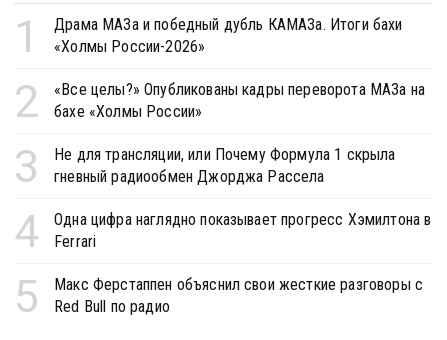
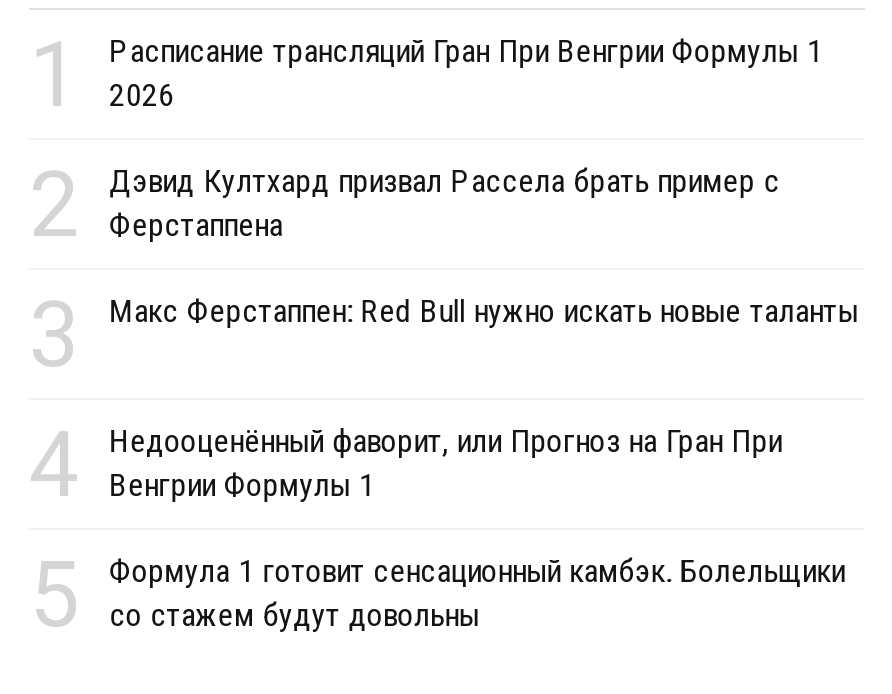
- Драма МАЗа и победный дубль КАМАЗа. Итоги бахи
- «Холмы России-2026»
+ Расписание трансляций Гран При Венгрии Формулы 1
+ 2026

- «Все целы?» Опубликованы кадры переворота МАЗа на
- бахе «Холмы России»
+ Дэвид Култхард призвал Рассела брать пример с
+ Ферстаппена

- Не для трансляции, или Почему Формула 1 скрыла
- гневный радиообмен Джорджа Рассела
+ Макс Ферстаппен: Red Bull нужно искать новые таланты

- Одна цифра наглядно показывает прогресс Хэмилтона в
- Ferrari
+ Недооценённый фаворит, или Прогноз на Гран При
+ Венгрии Формулы 1

- Макс Ферстаппен объяснил свои жесткие разговоры с
- Red Bull по радио
+ Формула 1 готовит сенсационный камбэк. Болельщики
+ со стажем будут довольны
